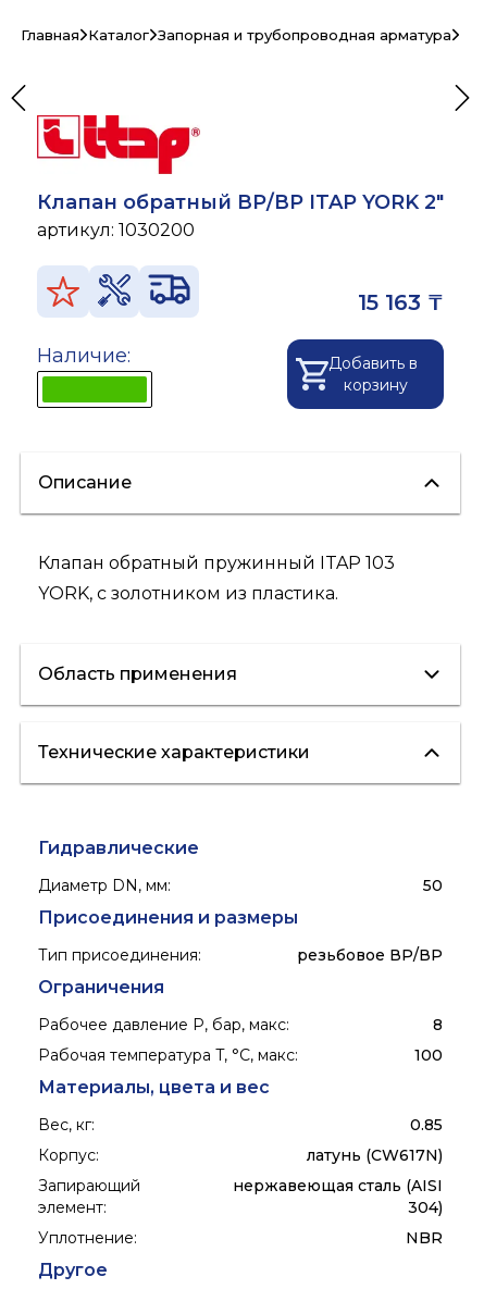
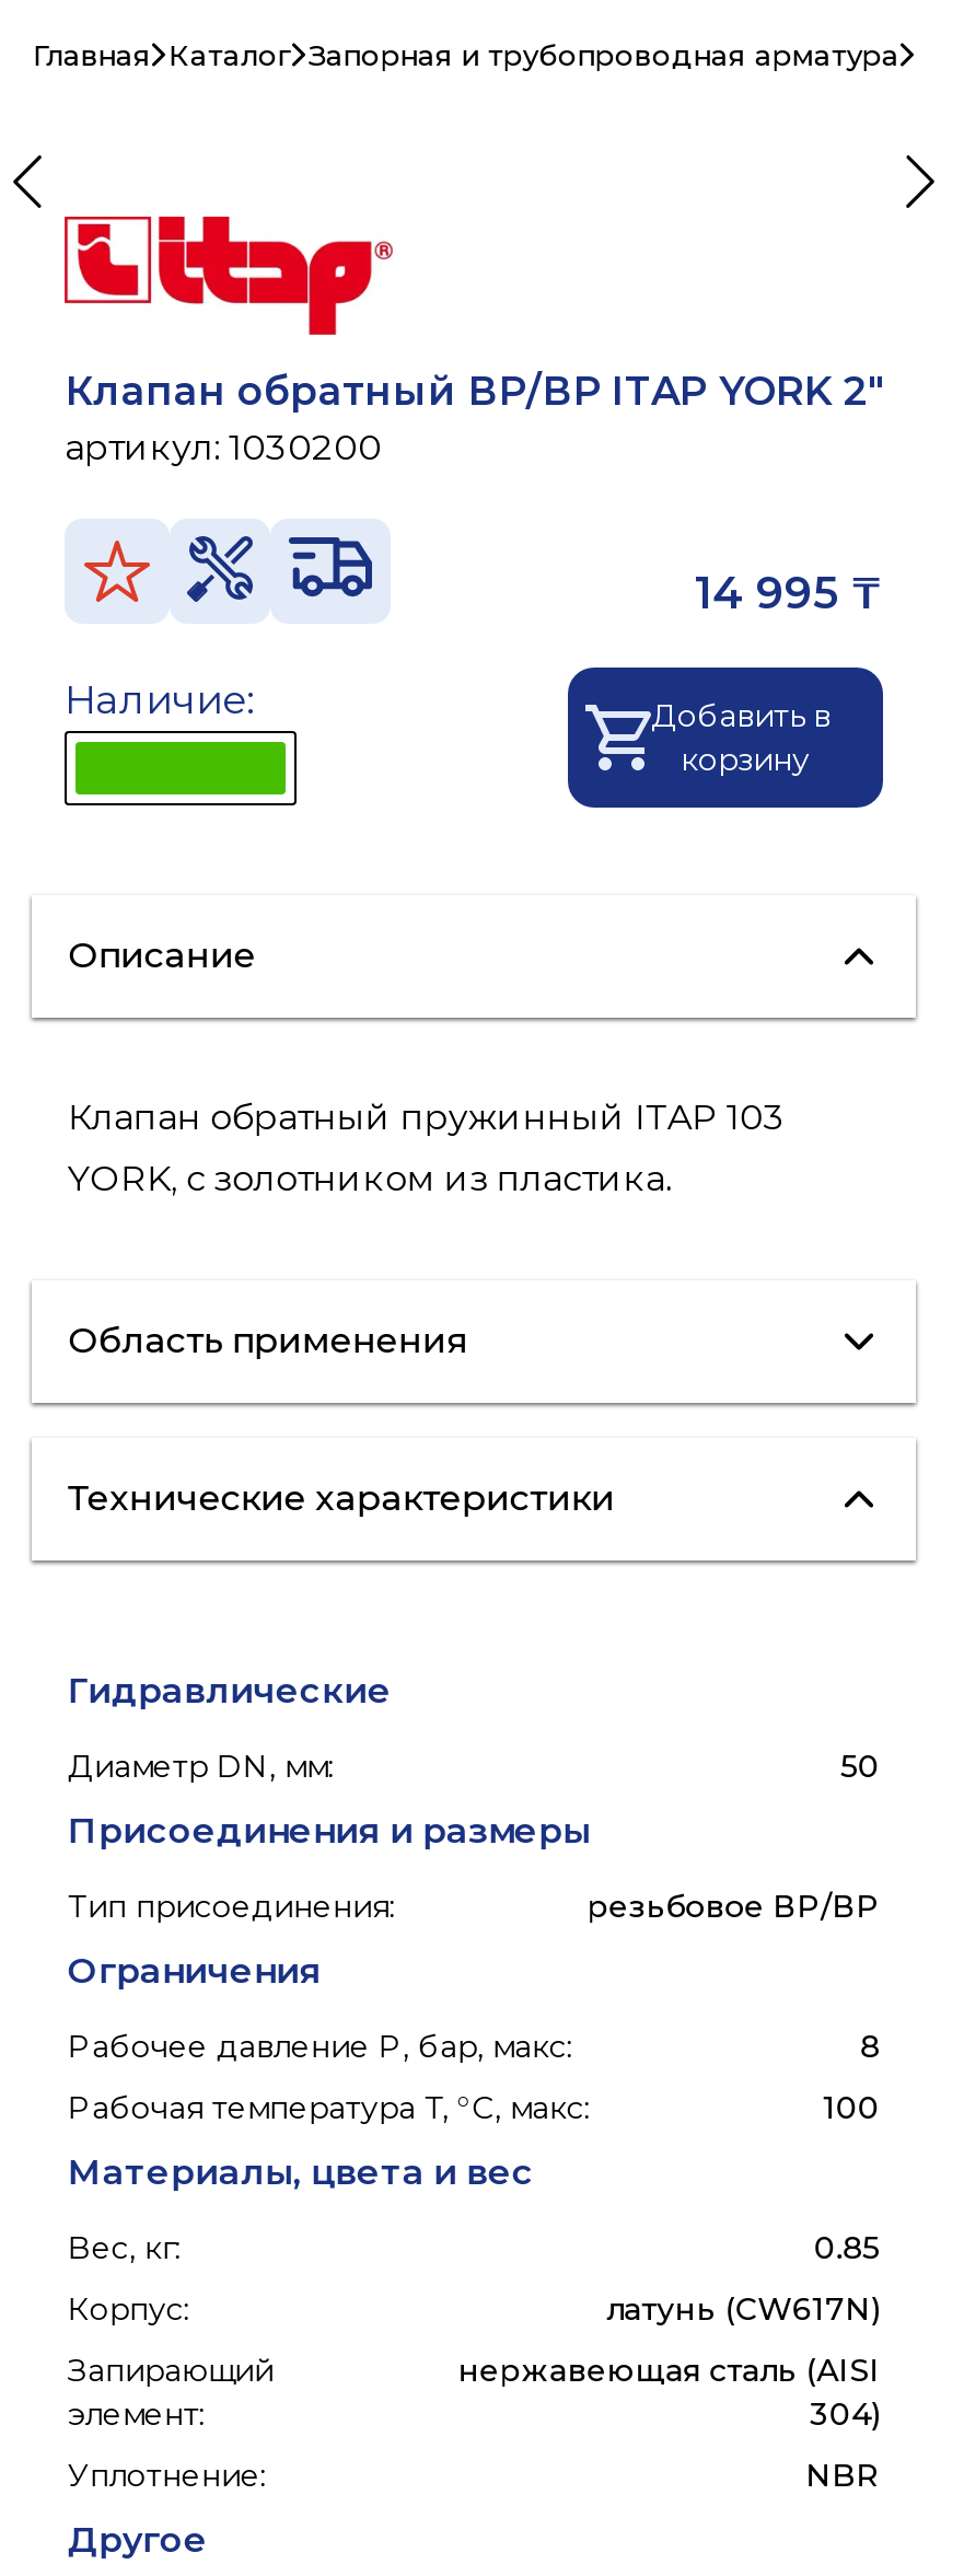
- 15 163 ₸
+ 14 995 ₸
